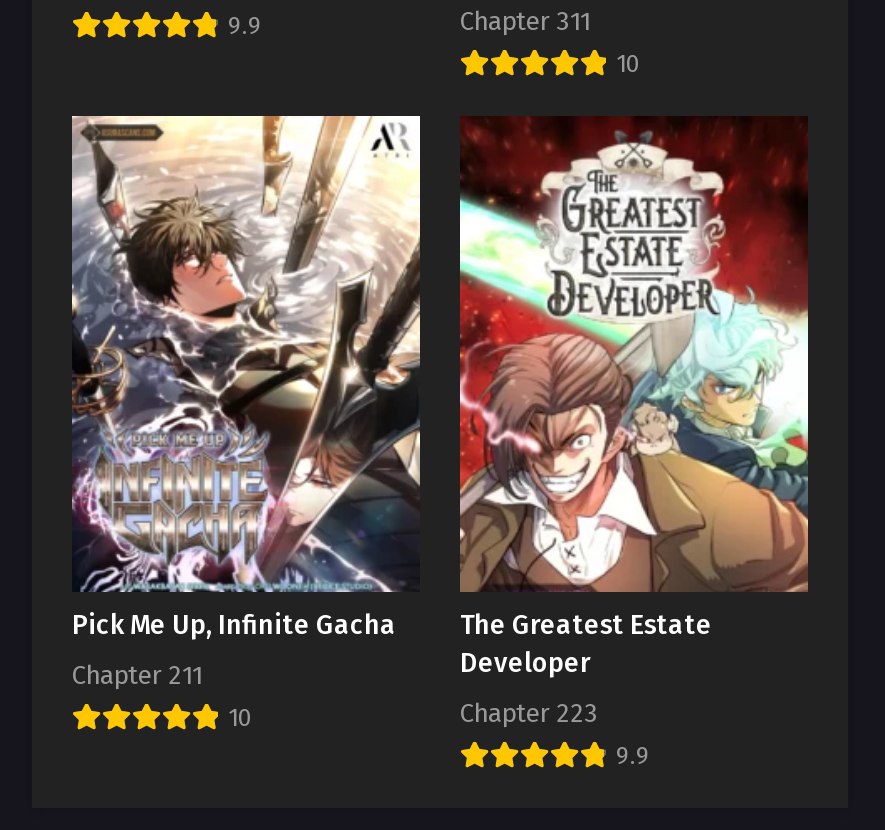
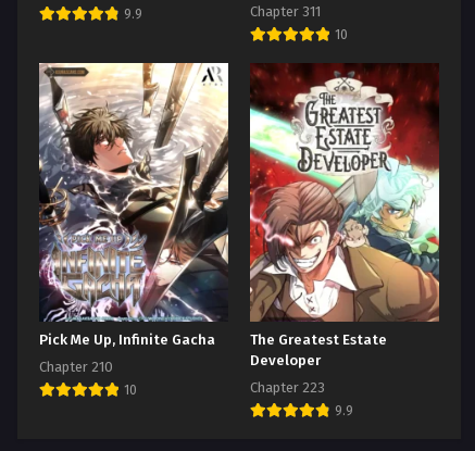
- Chapter 211
+ Chapter 210
